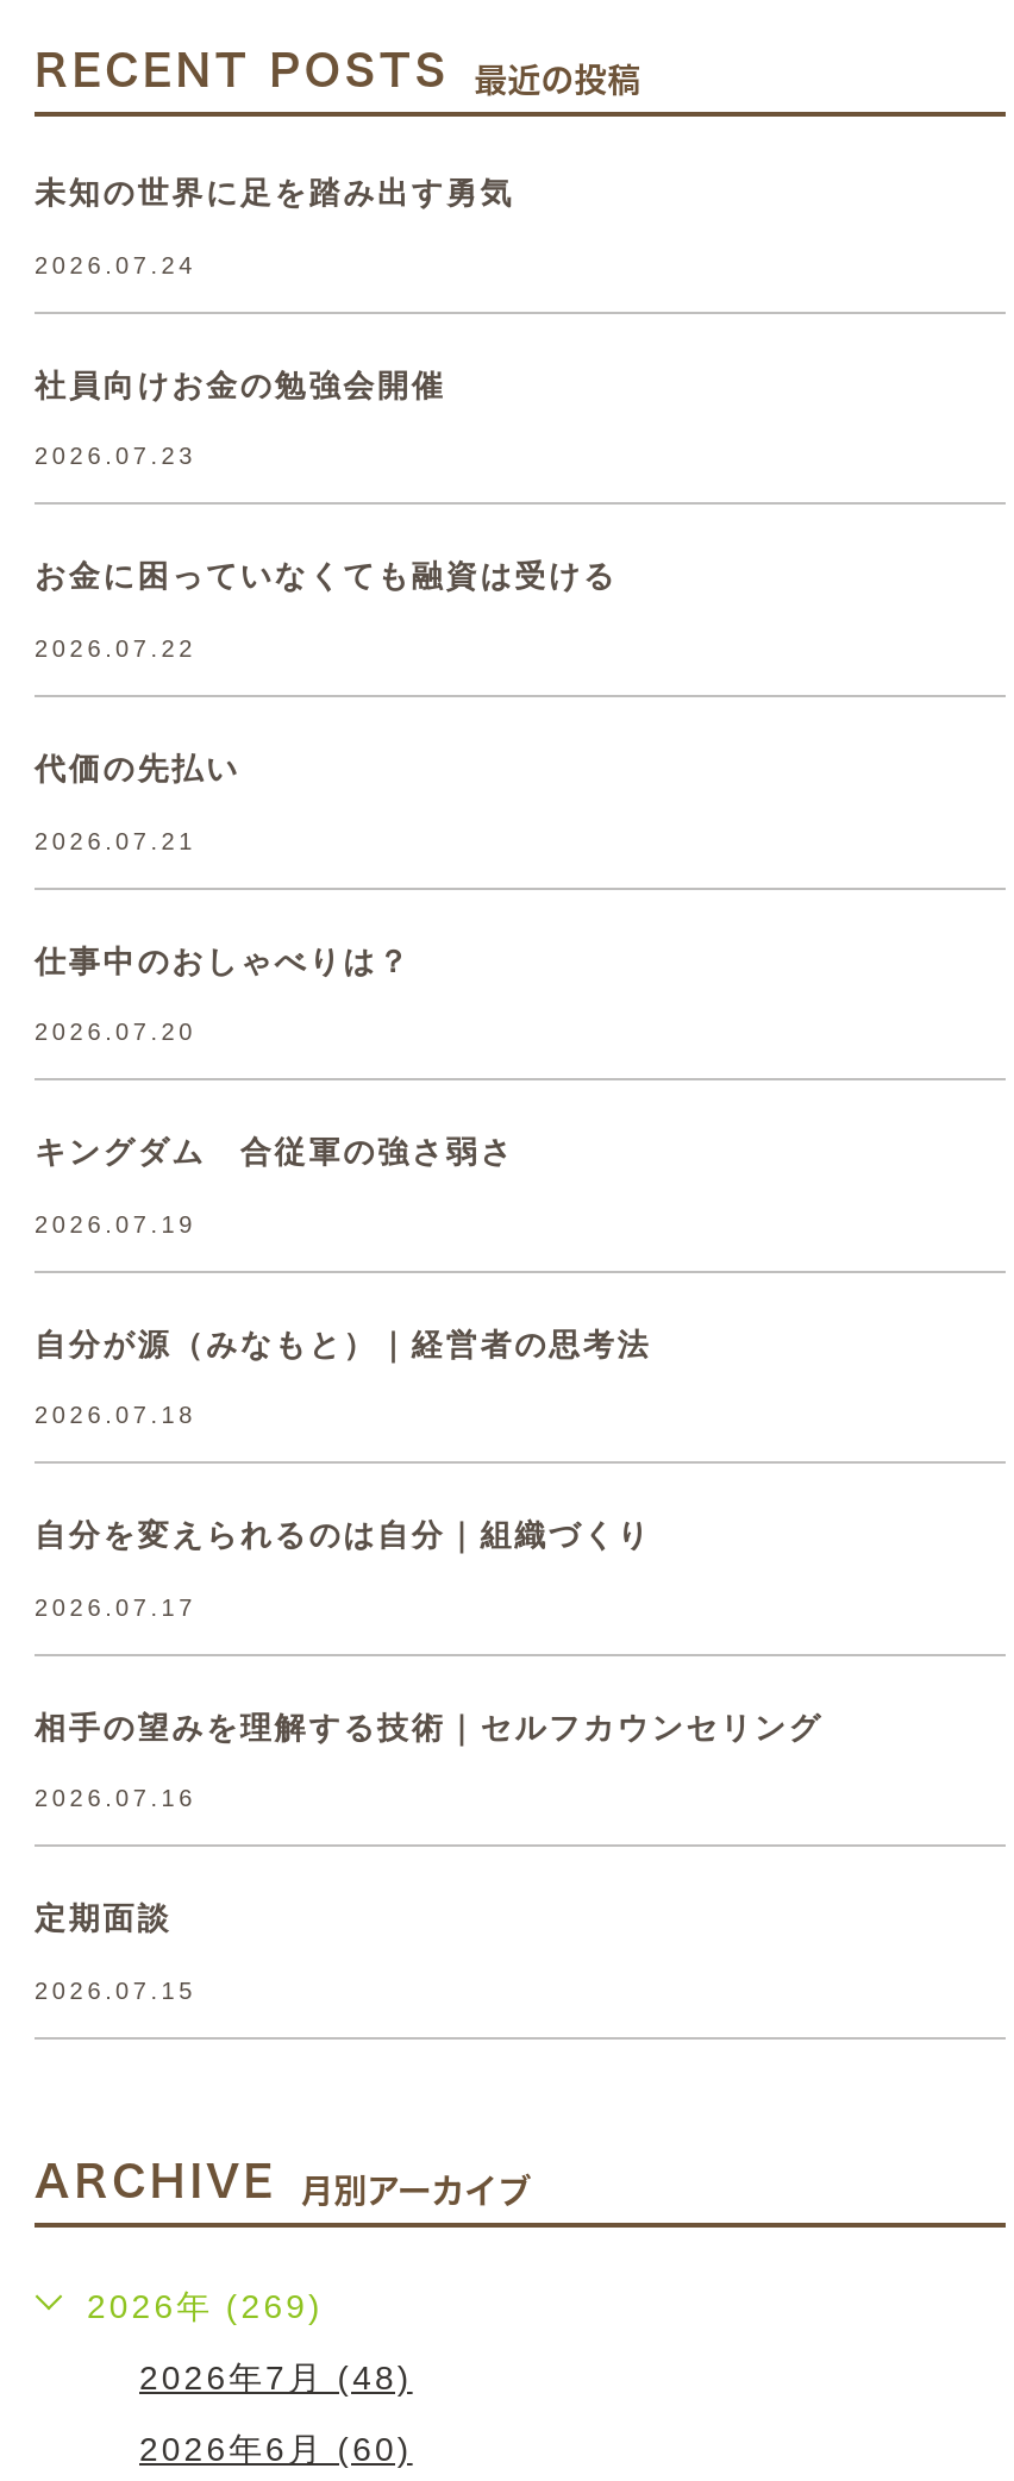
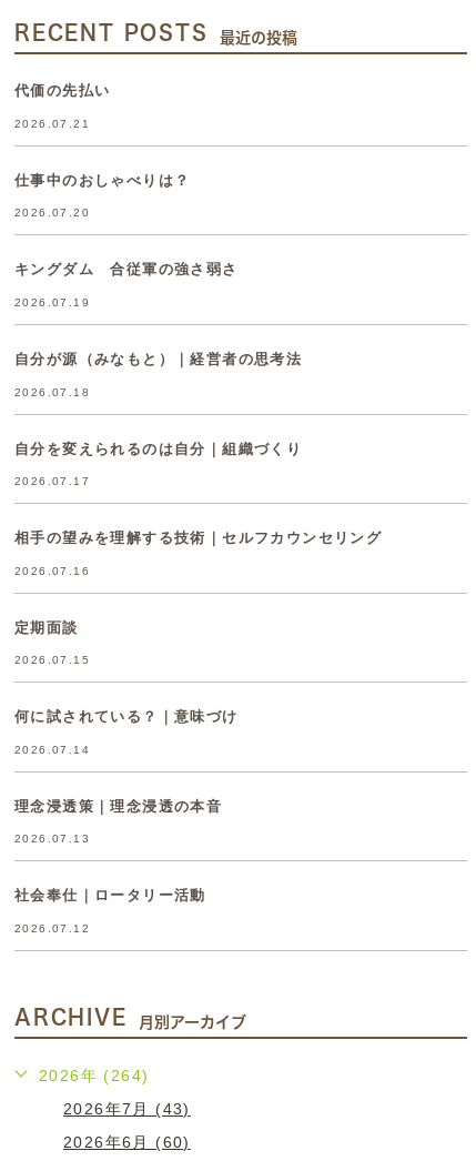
- 未知の世界に足を踏み出す勇気
- 2026.07.24

- 社員向けお金の勉強会開催
- 2026.07.23

- お金に困っていなくても融資は受ける
- 2026.07.22

moved up: 代価の先払い | 2026.07.21 | 仕事中のおしゃべりは？ | ... | 定期面談 | 2026.07.15

+ 何に試されている？｜意味づけ
+ 2026.07.14

+ 理念浸透策｜理念浸透の本音
+ 2026.07.13

+ 社会奉仕｜ロータリー活動
+ 2026.07.12

- 2026年 (269)
+ 2026年 (264)

- 2026年7月 (48)
+ 2026年7月 (43)
